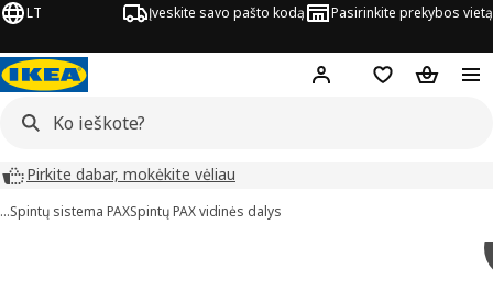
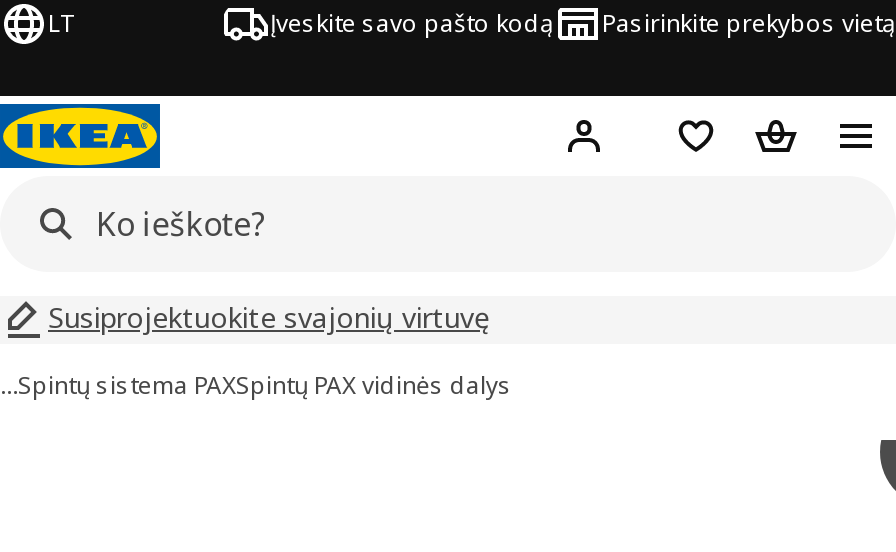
- Pirkite dabar, mokėkite vėliau
+ Susiprojektuokite svajonių virtuvę
